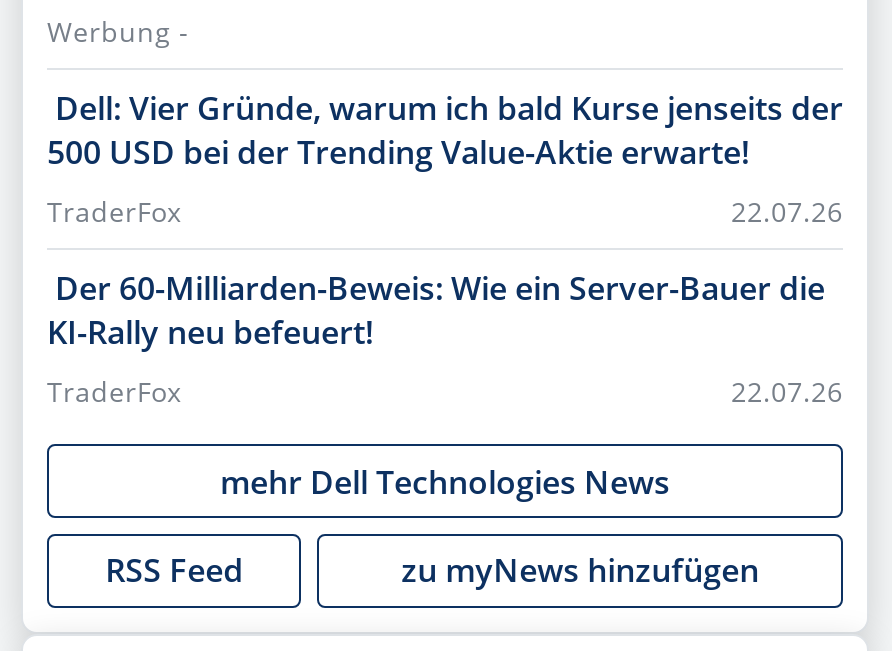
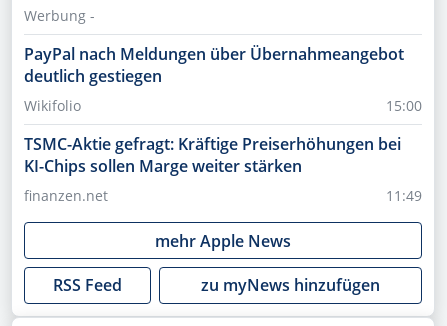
- Dell: Vier Gründe, warum ich bald Kurse jenseits der
- 500 USD bei der Trending Value-Aktie erwarte!
+ PayPal nach Meldungen über Übernahmeangebot
+ deutlich gestiegen

- 22.07.26
- TraderFox
+ 15:00
+ Wikifolio

- Der 60-Milliarden-Beweis: Wie ein Server-Bauer die
- KI-Rally neu befeuert!
+ TSMC-Aktie gefragt: Kräftige Preiserhöhungen bei
+ KI-Chips sollen Marge weiter stärken

- 22.07.26
- TraderFox
+ 11:49
+ finanzen.net

- mehr Dell Technologies News
+ mehr Apple News
